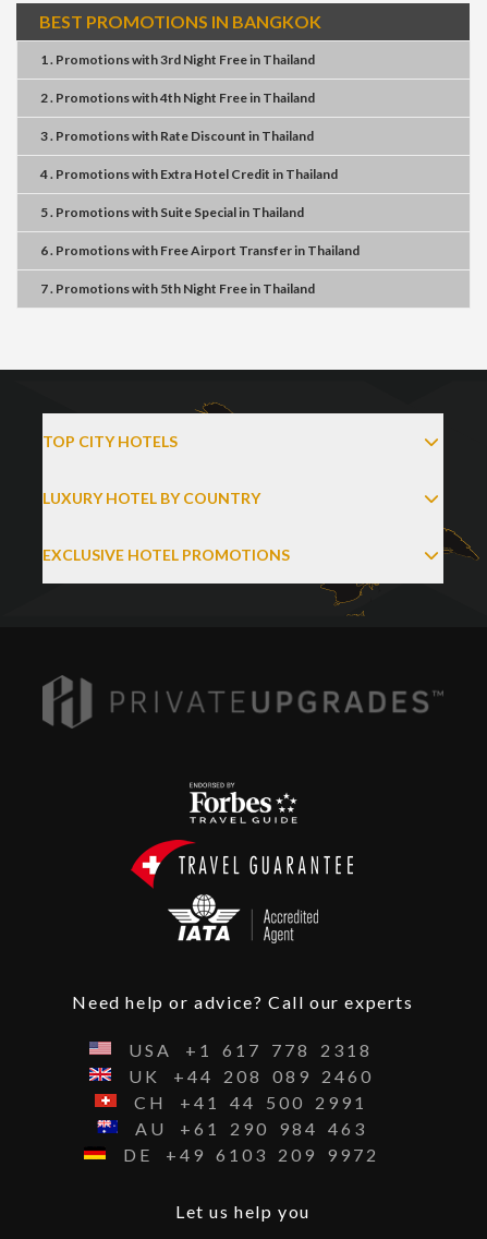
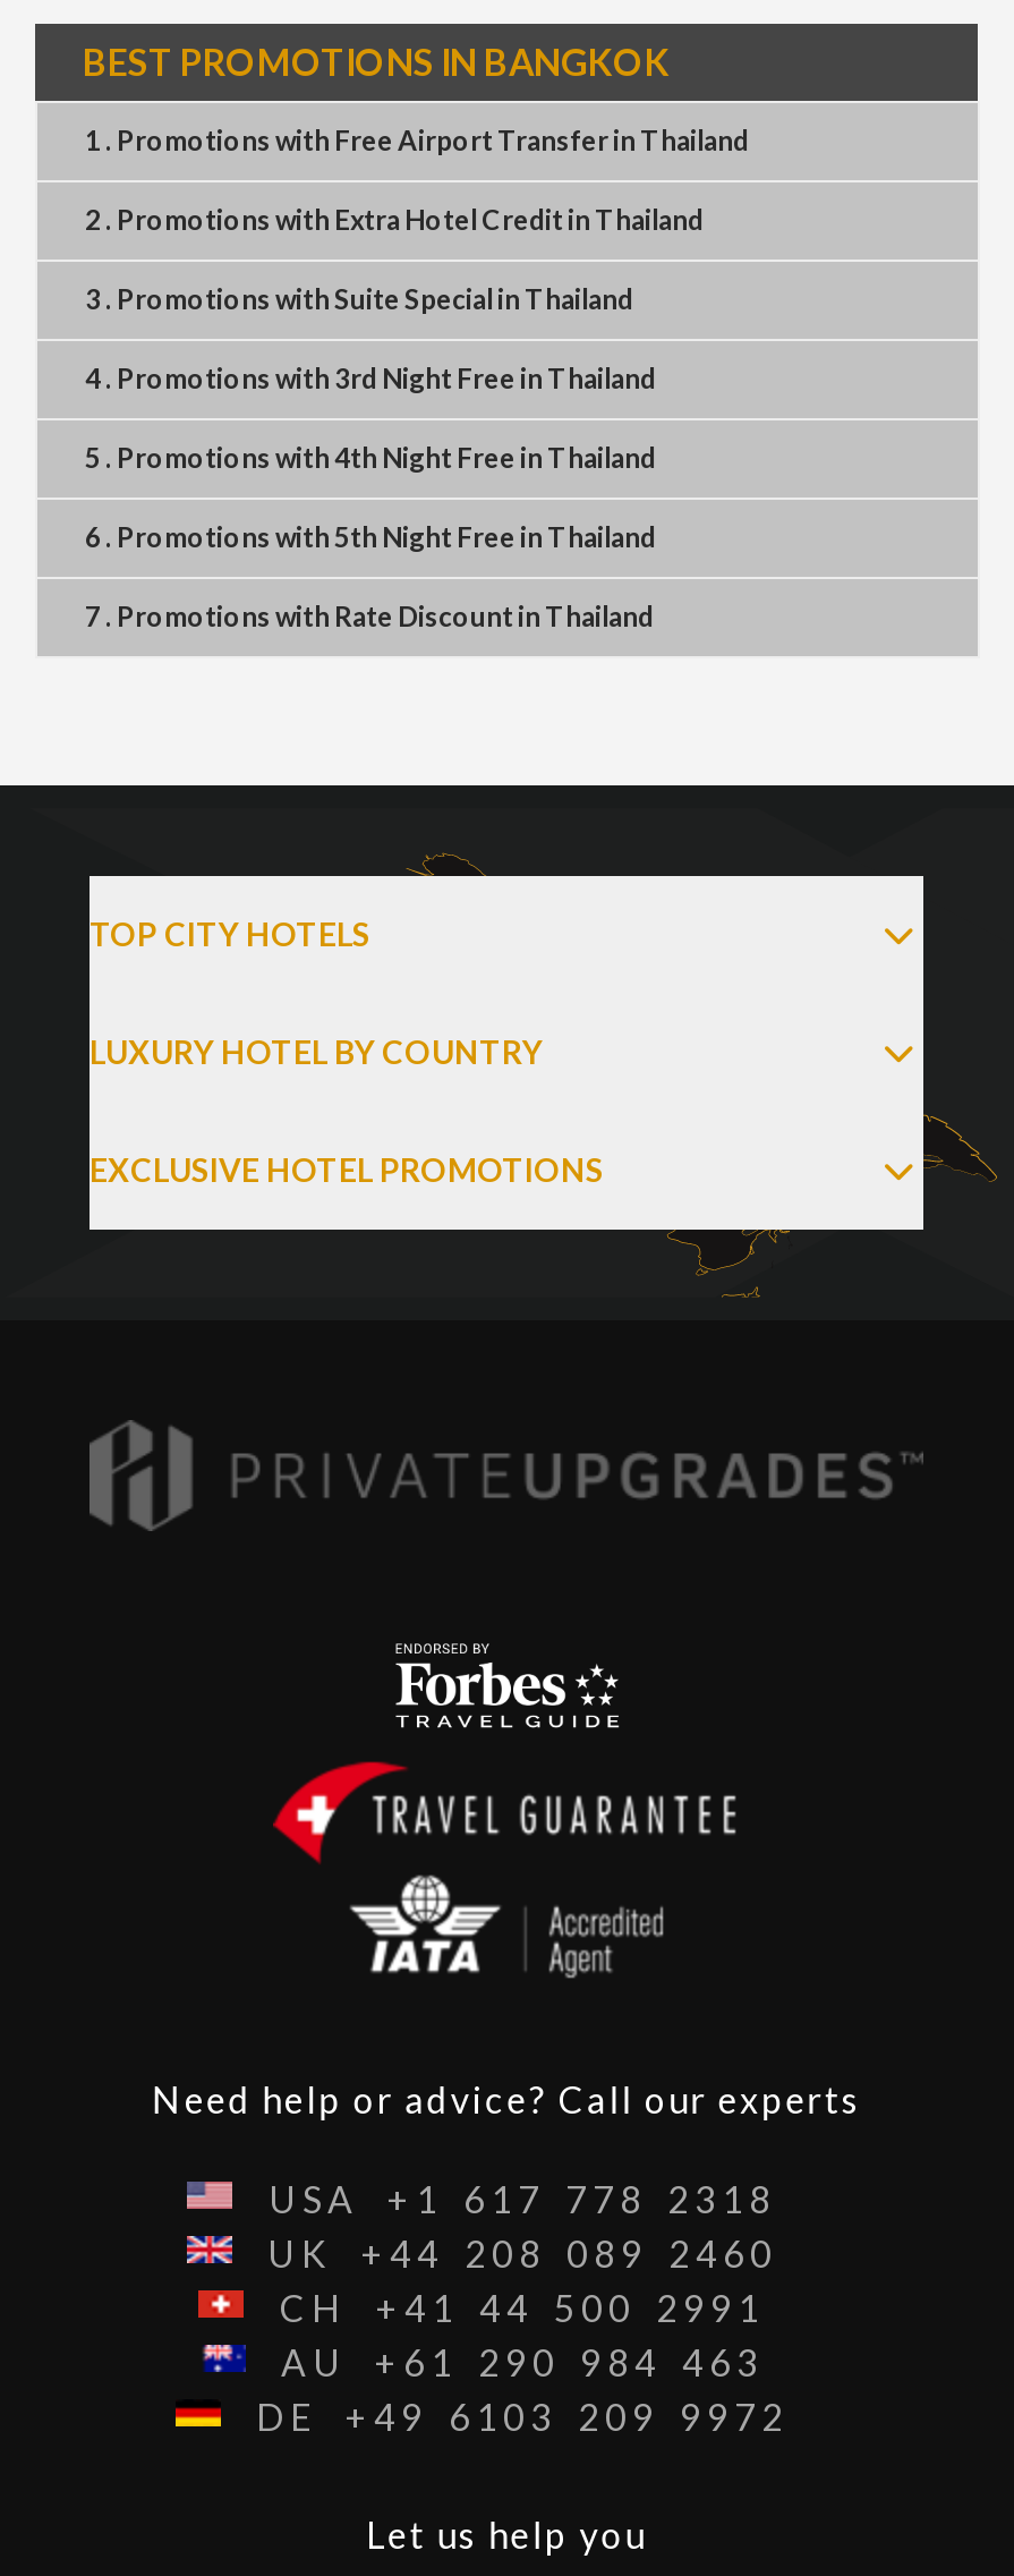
- 1 . Promotions with 3rd Night Freein Thailand
+ 1 . Promotions with Free Airport Transferin Thailand

- 2 . Promotions with 4th Night Free in Thailand
+ 2 . Promotions with Extra Hotel Credit in Thailand

- 3 . Promotions withRate Discount in Thailand
+ 3 . Promotions withSuite Special in Thailand

- 4 . Promotions with Extra Hotel Credit in Thailand
+ 4 . Promotions with 3rd Night Free in Thailand

- 5 . Promotions withSuite Special in Thailand
+ 5 . Promotions with4th Night Free in Thailand

- 6 . Promotions with Free Airport Transfer in Thailand
+ 6 . Promotions with 5th Night Free in Thailand

- 7 . Promotions with 5th Night Free in Thailand
+ 7 . Promotions with Rate Discount in Thailand
